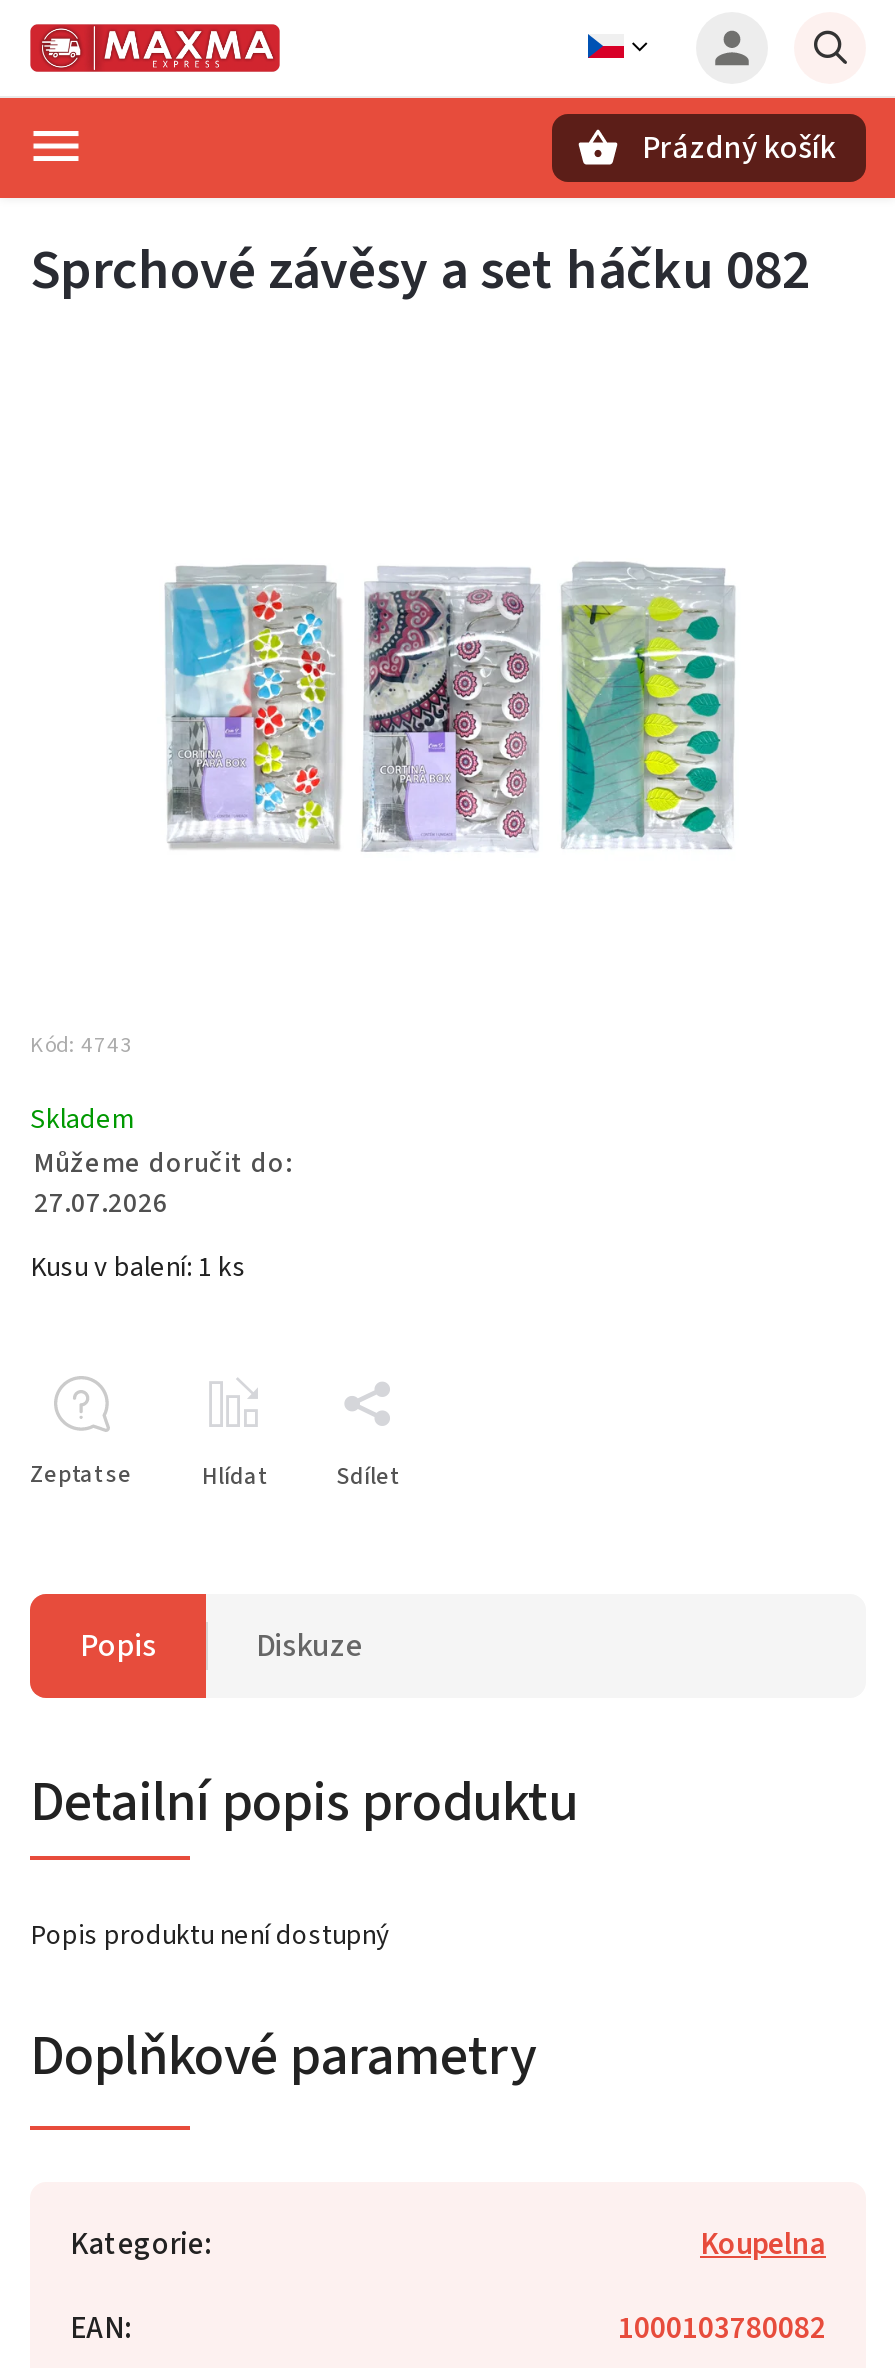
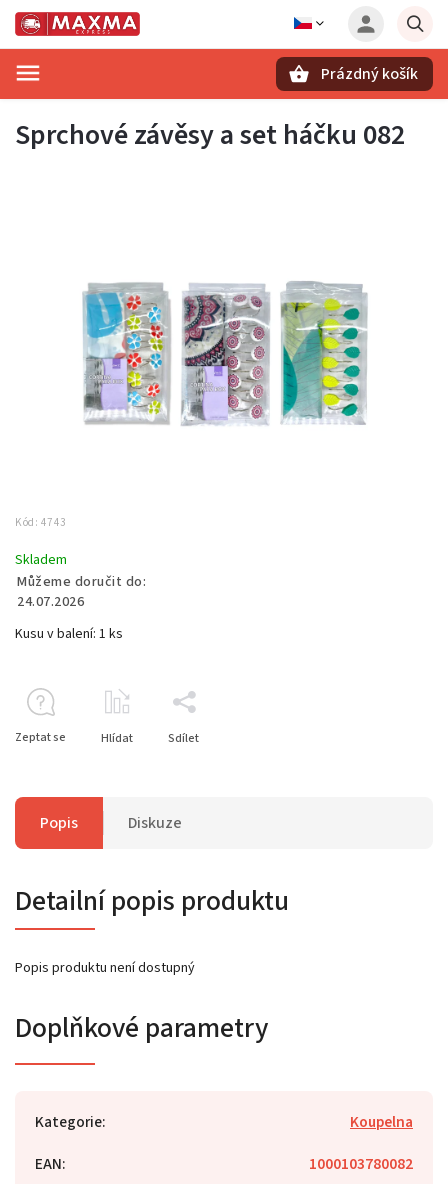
- 27.07.2026
+ 24.07.2026
